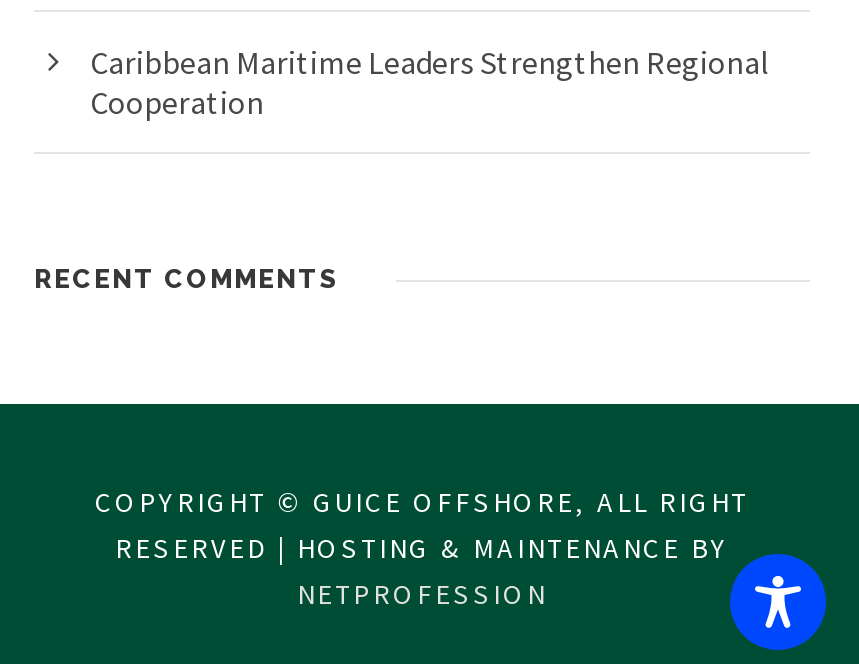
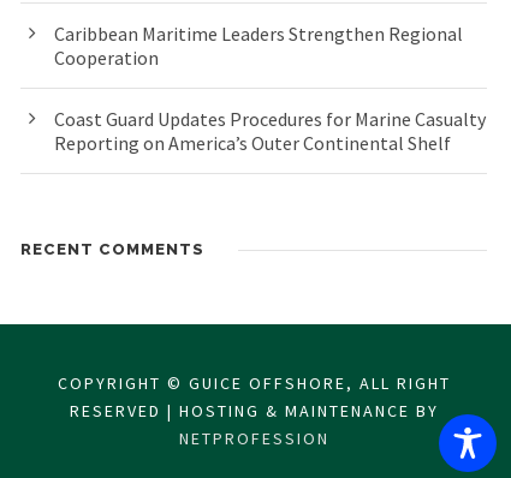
+ Coast Guard Updates Procedures for Marine Casualty
+ Reporting on America’s Outer Continental Shelf
